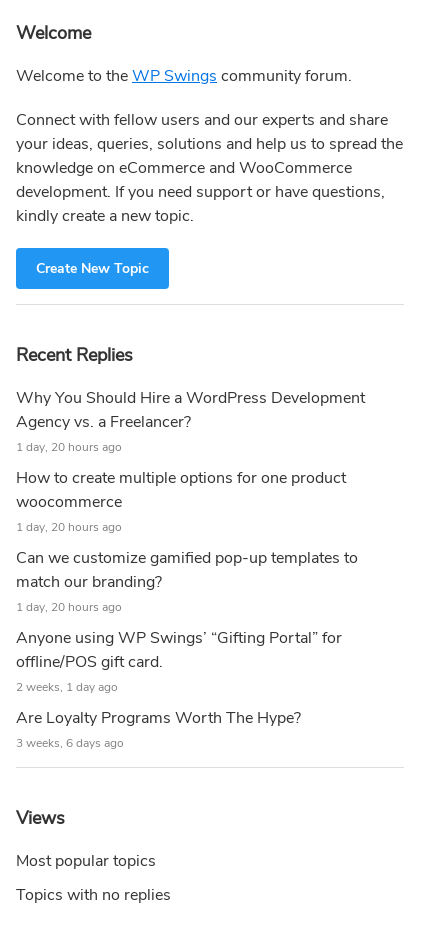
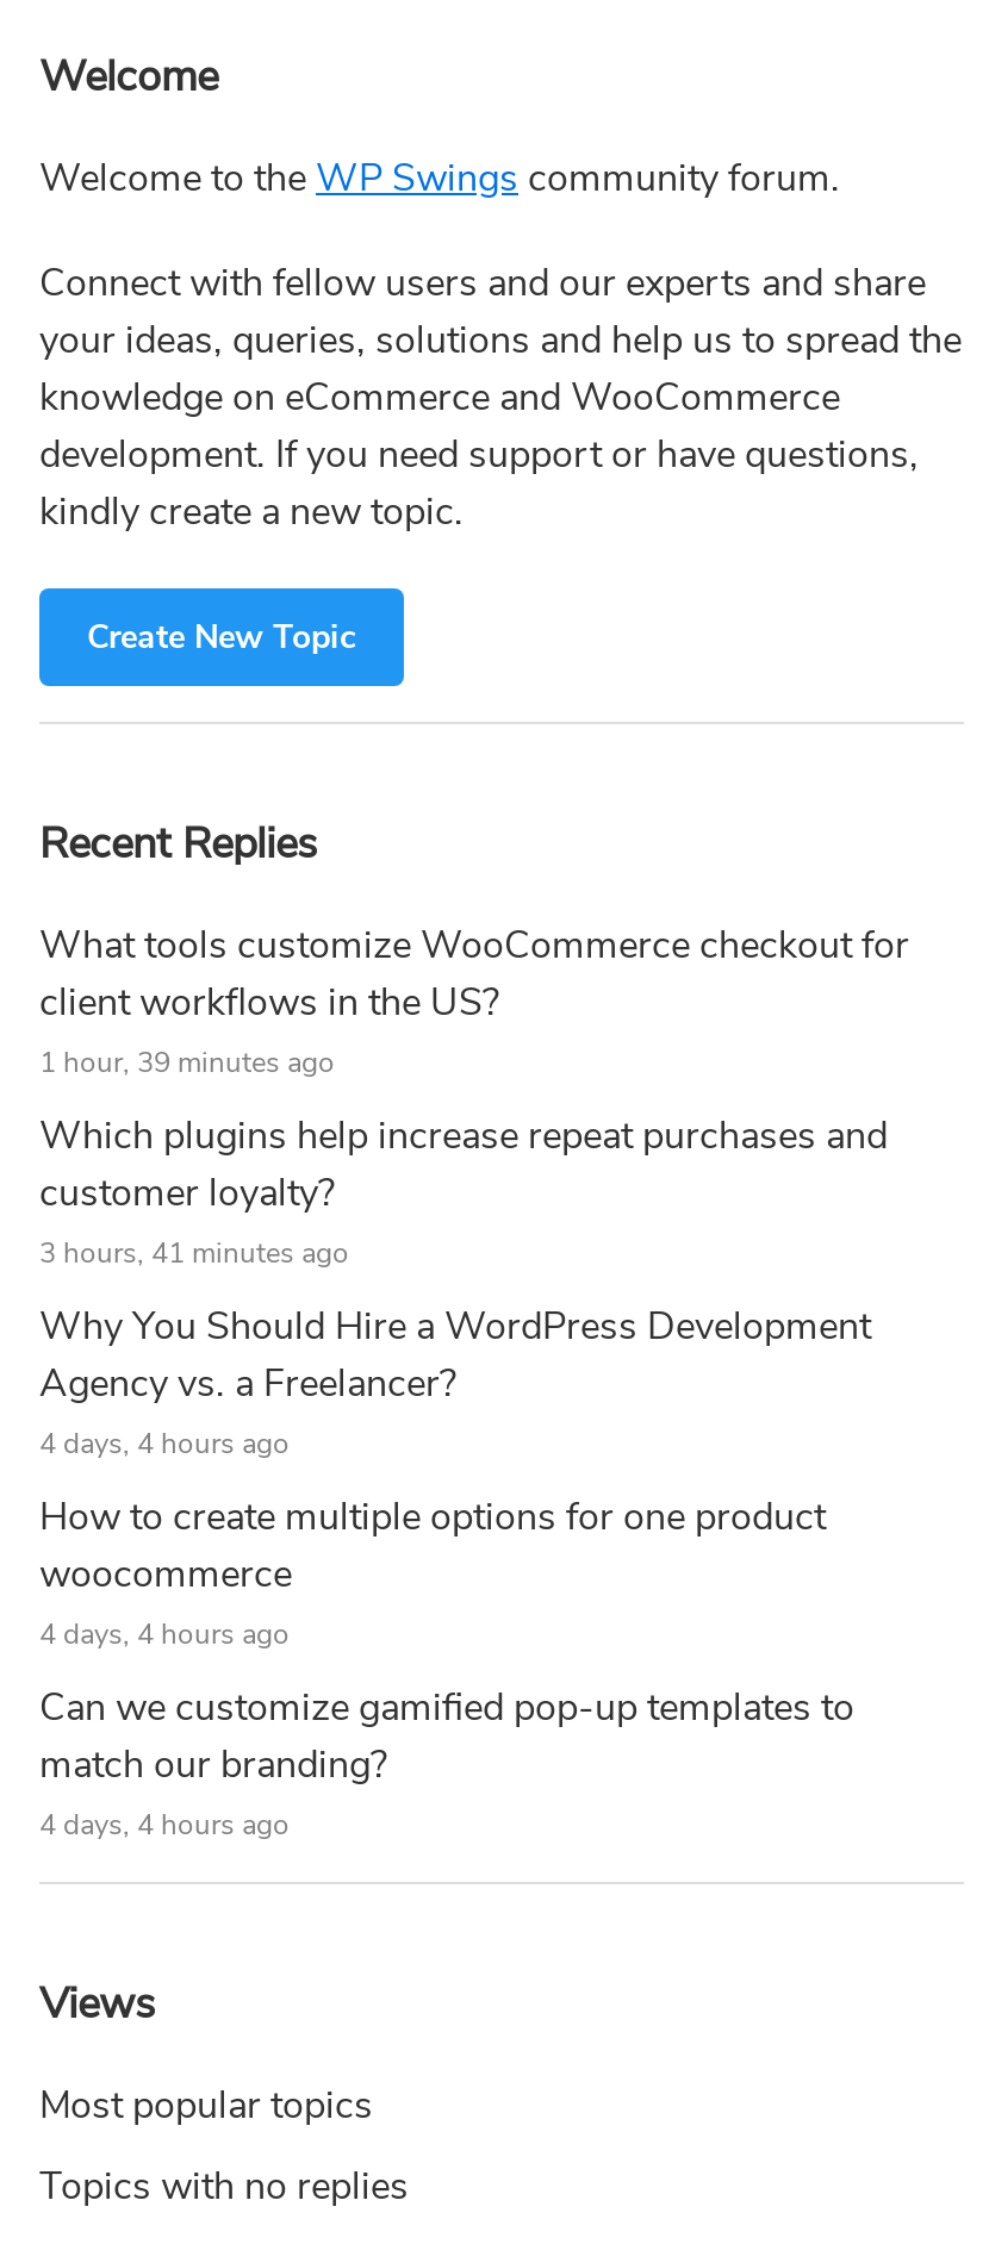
+ What tools customize WooCommerce checkout for
+ client workflows in the US?
+ 1 hour, 39 minutes ago
+ Which plugins help increase repeat purchases and
+ customer loyalty?
+ 3 hours, 41 minutes ago

moved down: Why You Should Hire a WordPress Development | Agency vs. a Freelancer?

- 1 day, 20 hours ago
+ 4 days, 4 hours ago

moved down: How to create multiple options for one product | woocommerce

- 1 day, 20 hours ago
+ 4 days, 4 hours ago

moved down: Can we customize gamified pop-up templates to | match our branding?

- 1 day, 20 hours ago
- Anyone using WP Swings’ “Gifting Portal” for
- offline/POS gift card.
- 2 weeks, 1 day ago
- Are Loyalty Programs Worth The Hype?
- 3 weeks, 6 days ago
+ 4 days, 4 hours ago
